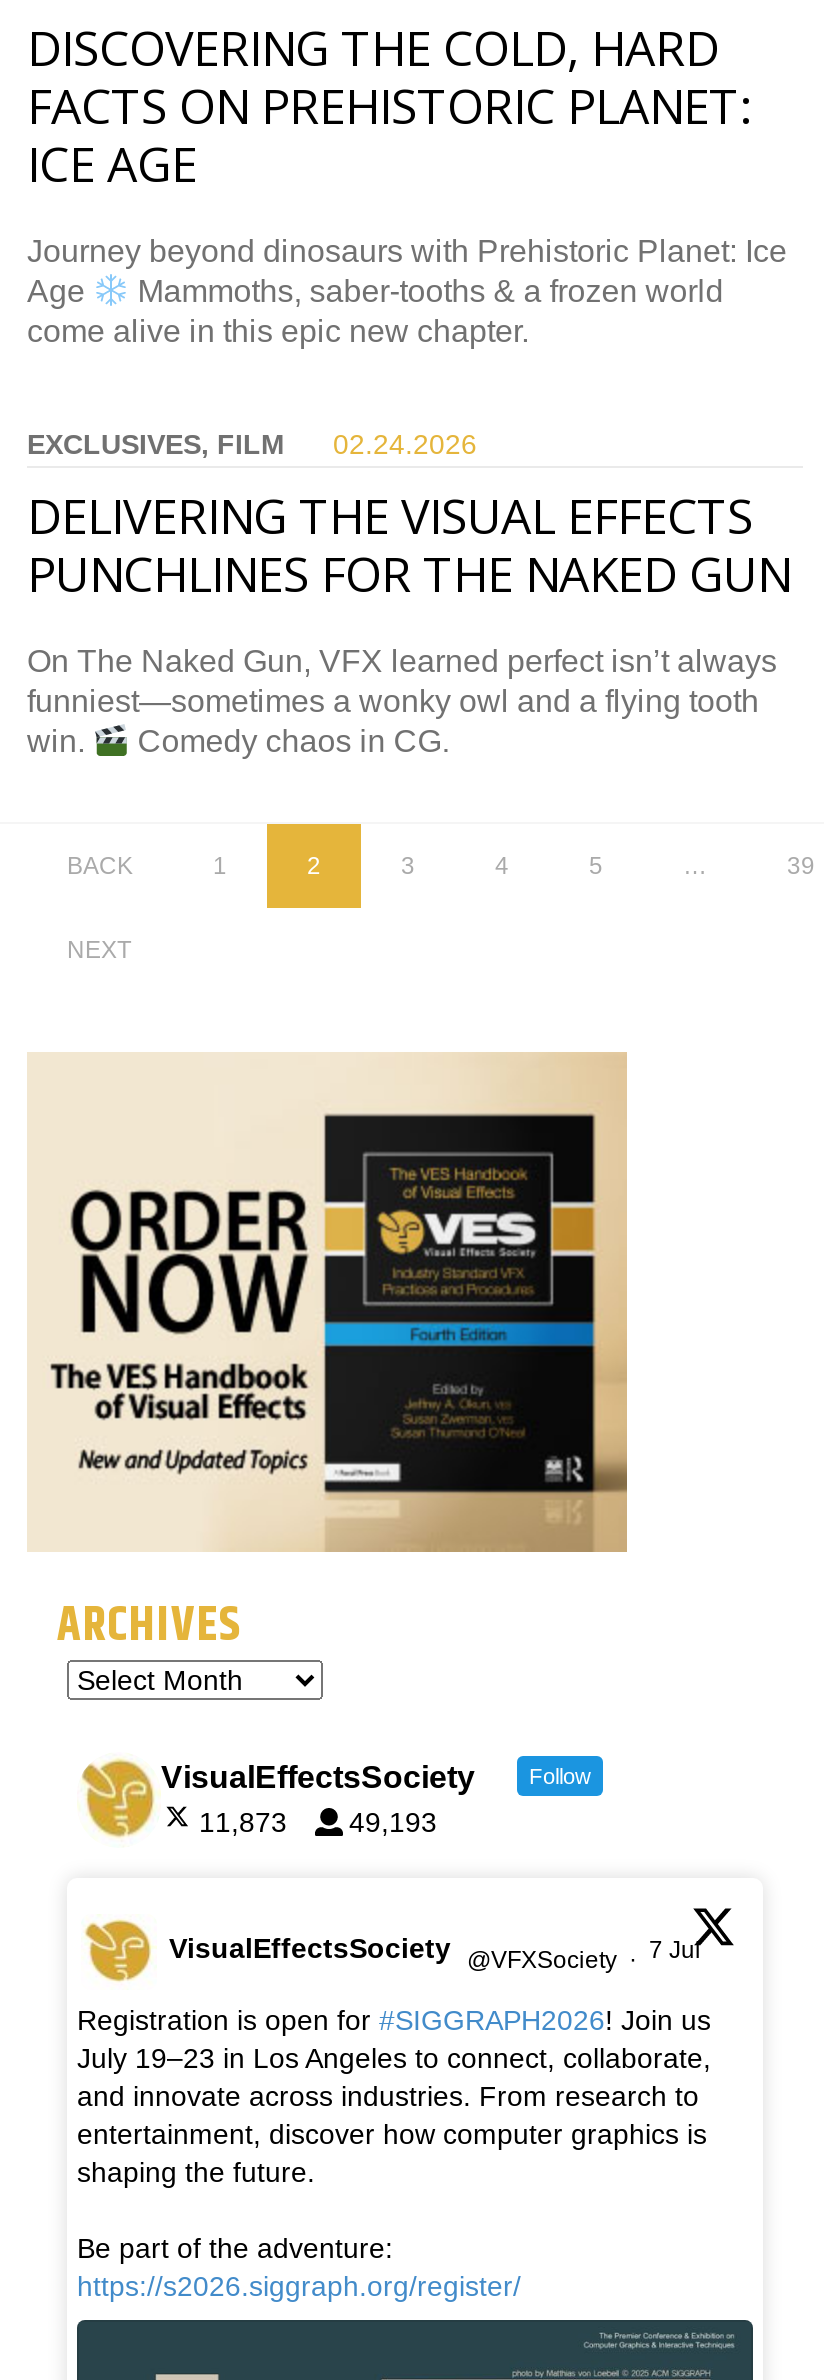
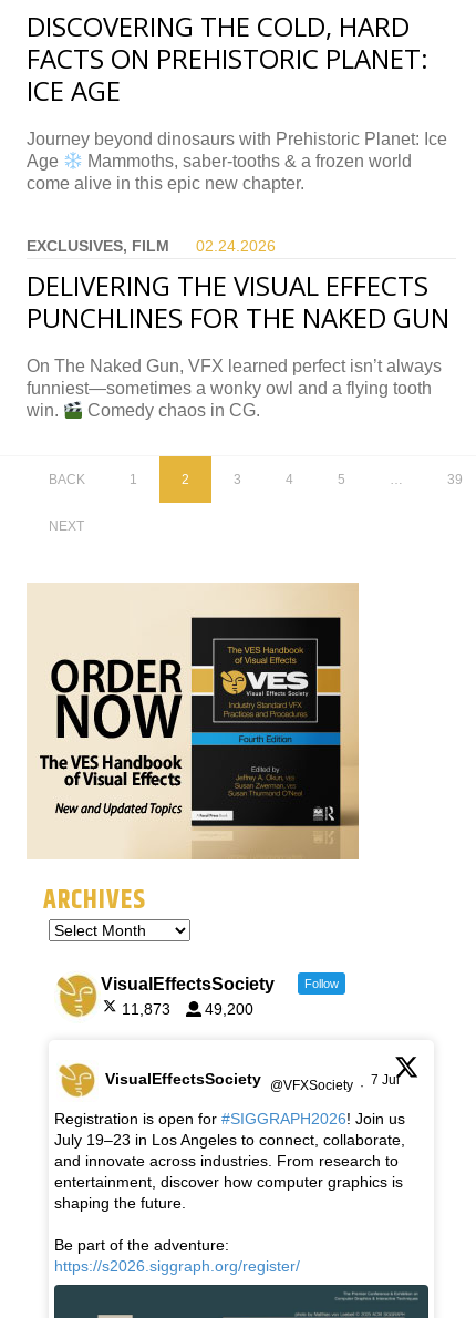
- 11,873 49,193
+ 11,873 49,200
